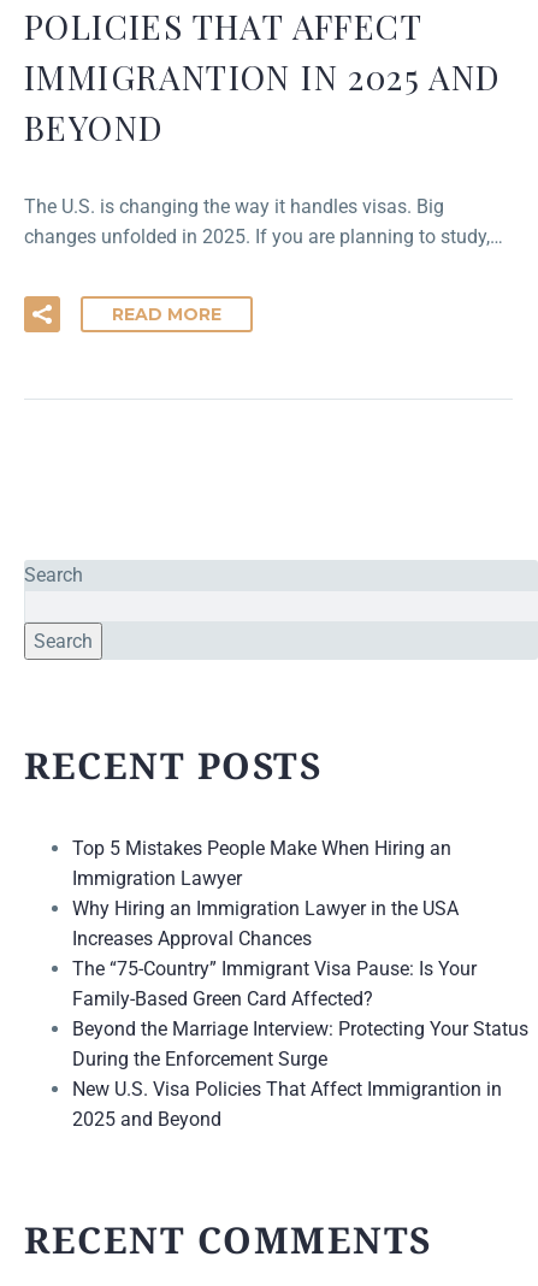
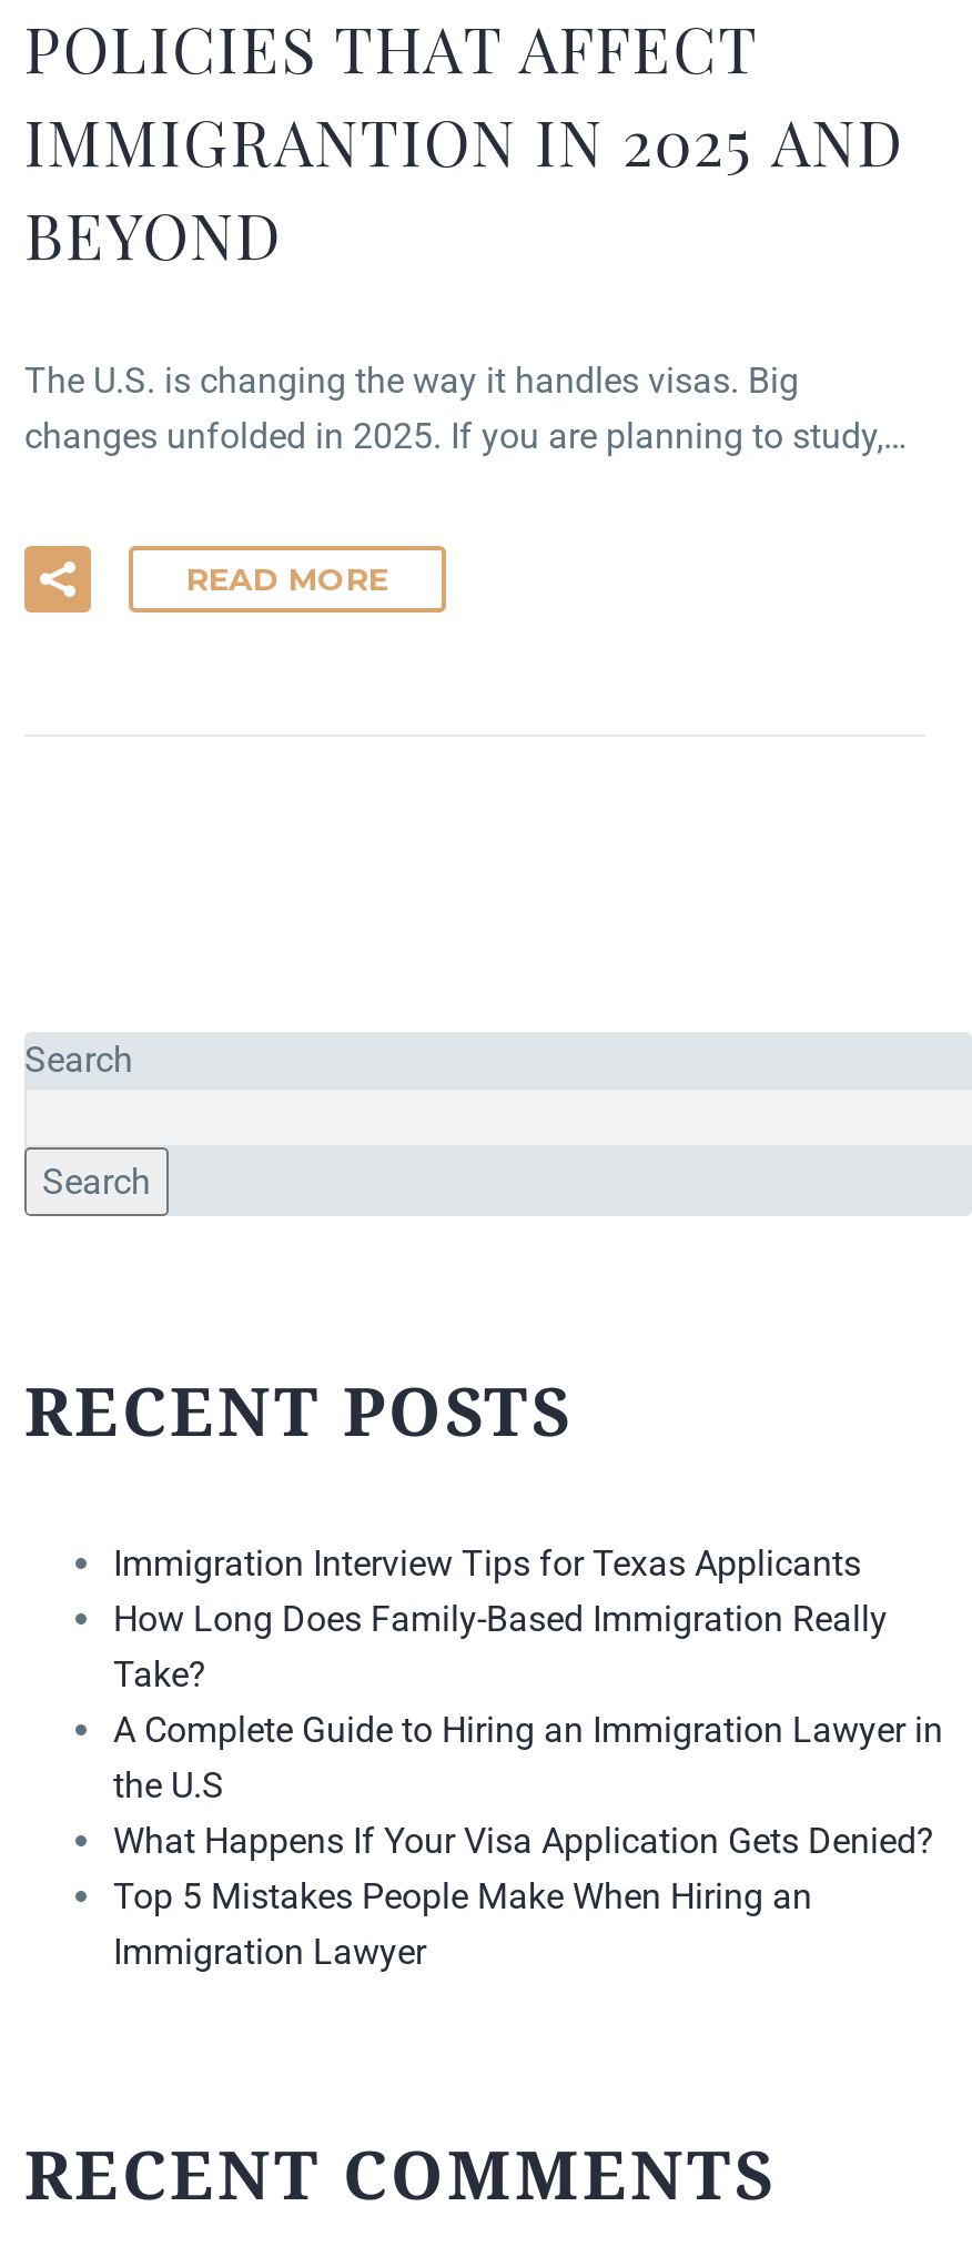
+ Immigration Interview Tips for Texas Applicants
+ How Long Does Family-Based Immigration Really
+ Take?
+ A Complete Guide to Hiring an Immigration Lawyer in
+ the U.S
+ What Happens If Your Visa Application Gets Denied?

moved down: Top 5 Mistakes People Make When Hiring an | Immigration Lawyer

- Why Hiring an Immigration Lawyer in the USA
- Increases Approval Chances
- The “75-Country” Immigrant Visa Pause: Is Your
- Family-Based Green Card Affected?
- Beyond the Marriage Interview: Protecting Your Status
- During the Enforcement Surge
- New U.S. Visa Policies That Affect Immigrantion in
- 2025 and Beyond
